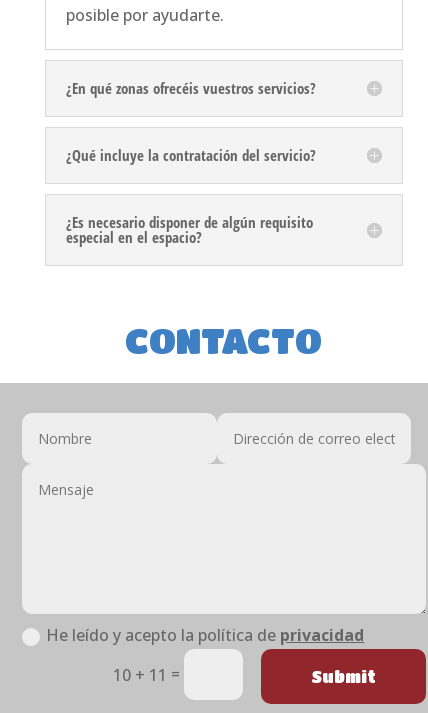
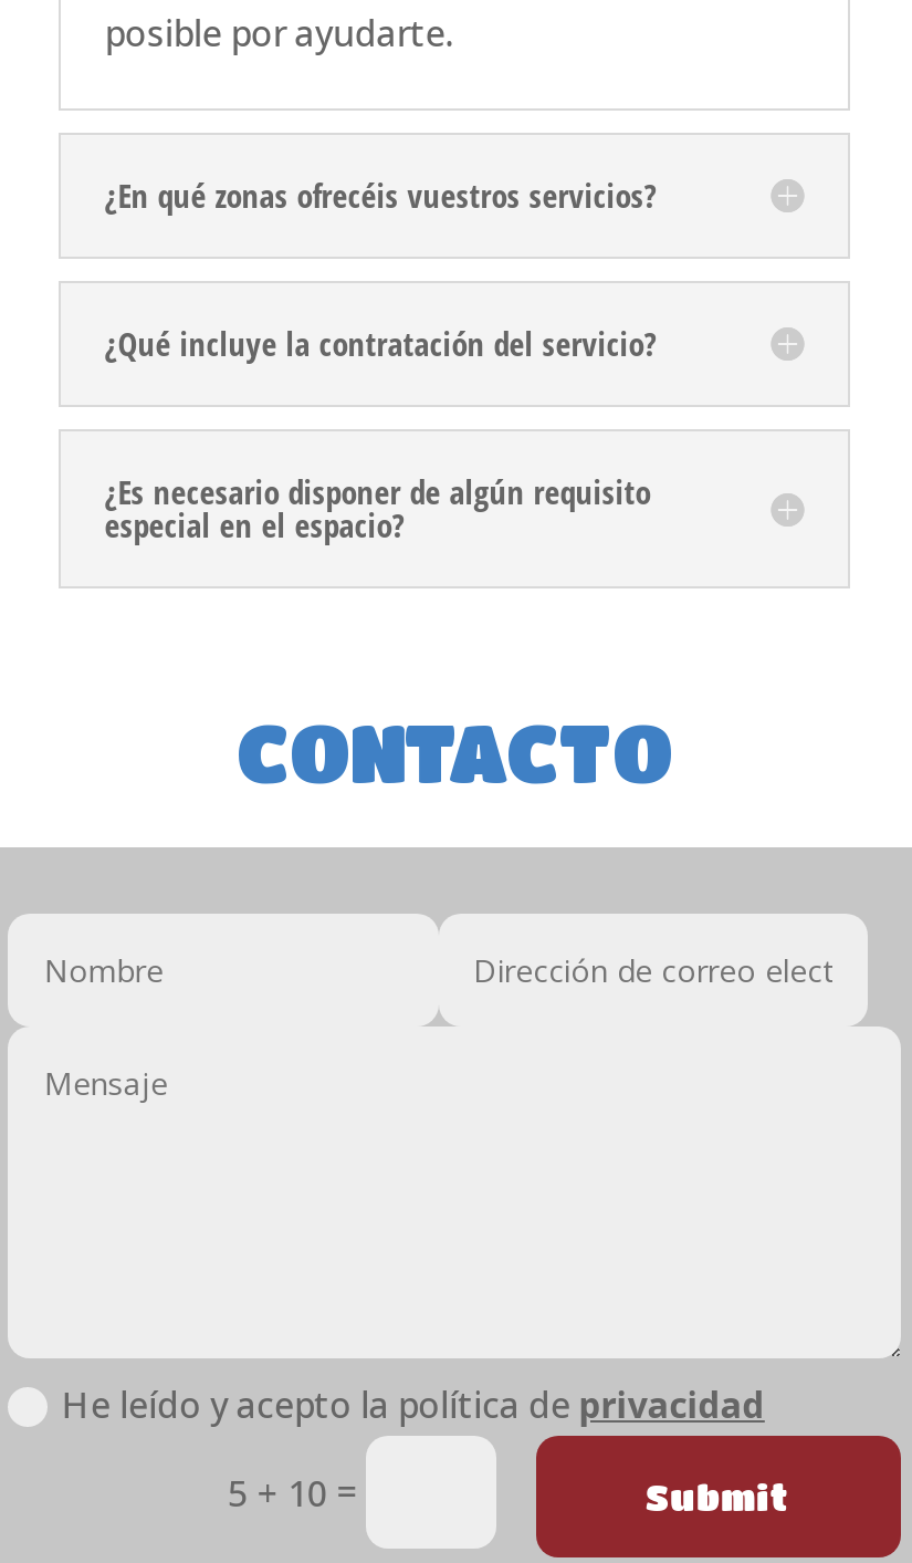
- 10 + 11 =
+ 5 + 10 =
